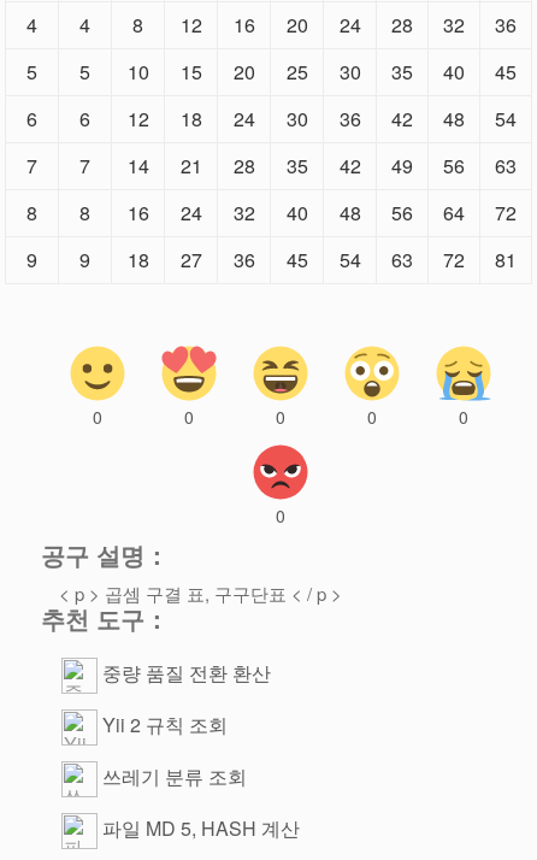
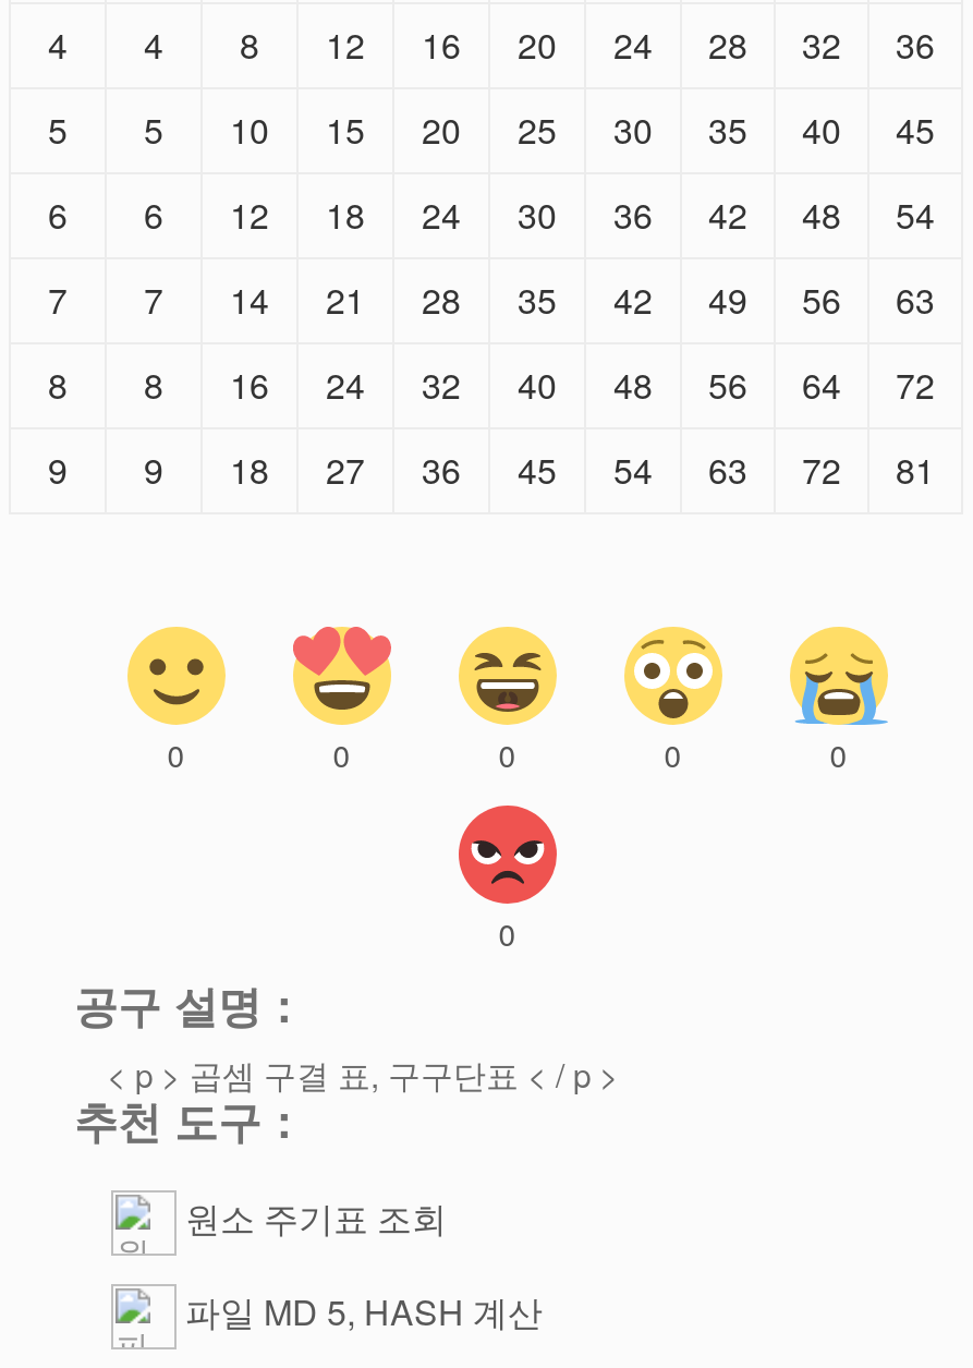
- 중량 품질 전환 환산
- Yii 2 규칙 조회
- 쓰레기 분류 조회
+ 원소 주기표 조회
